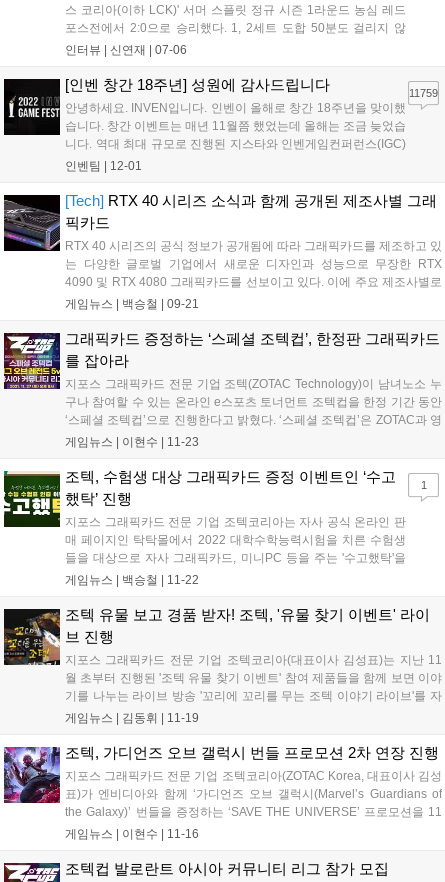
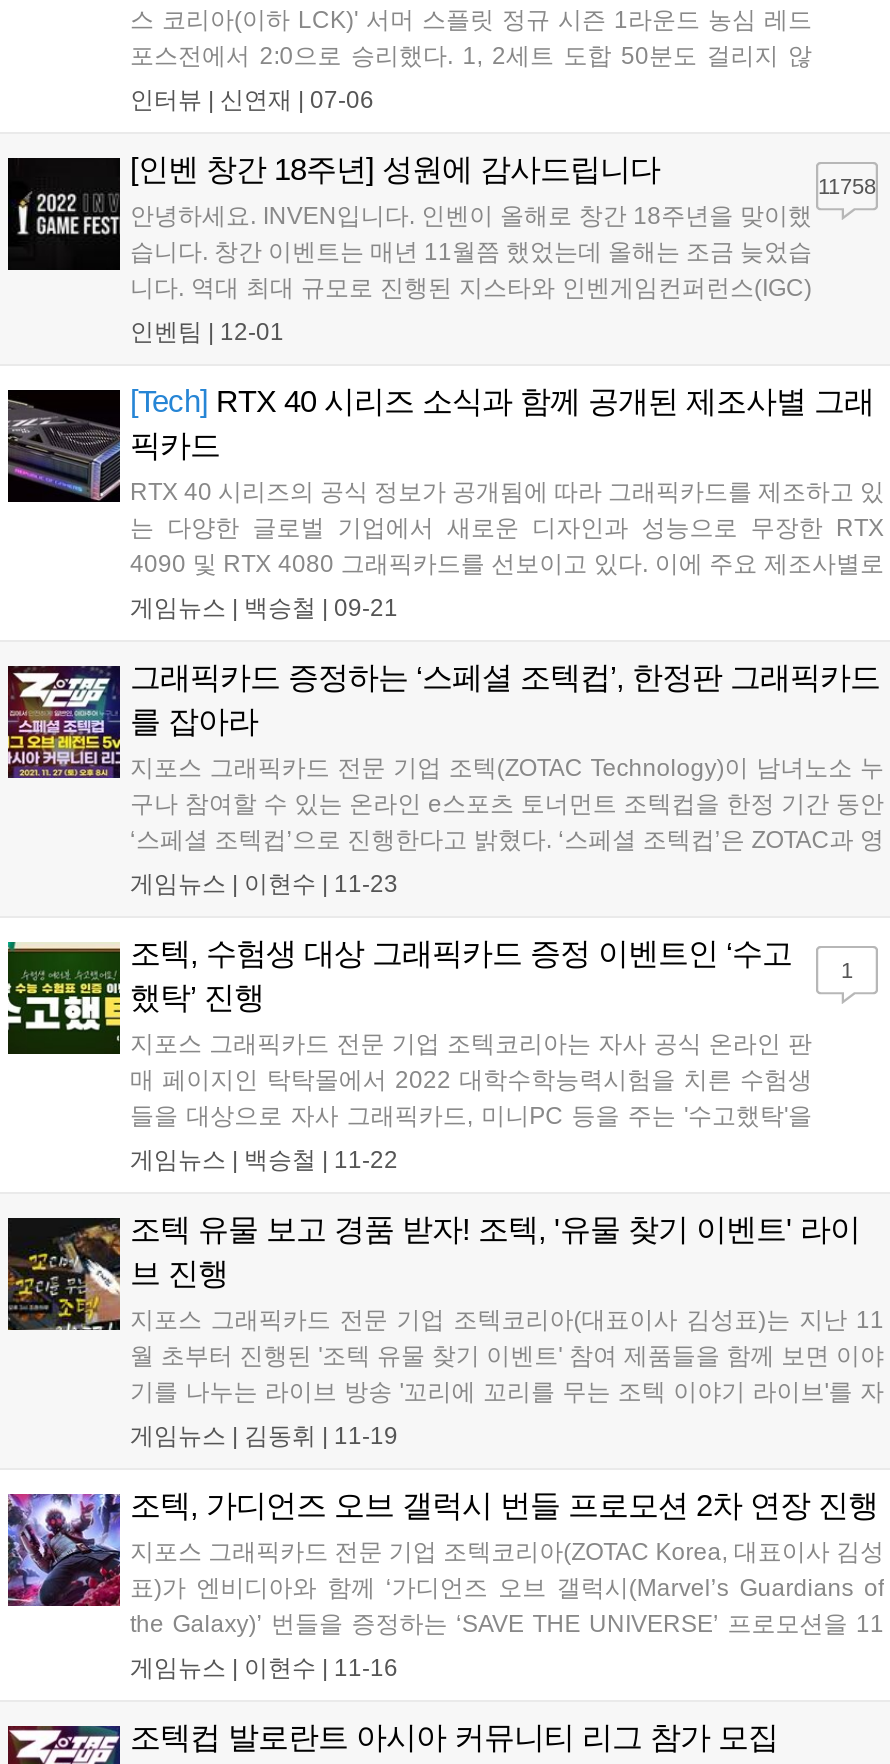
- 11759
+ 11758
